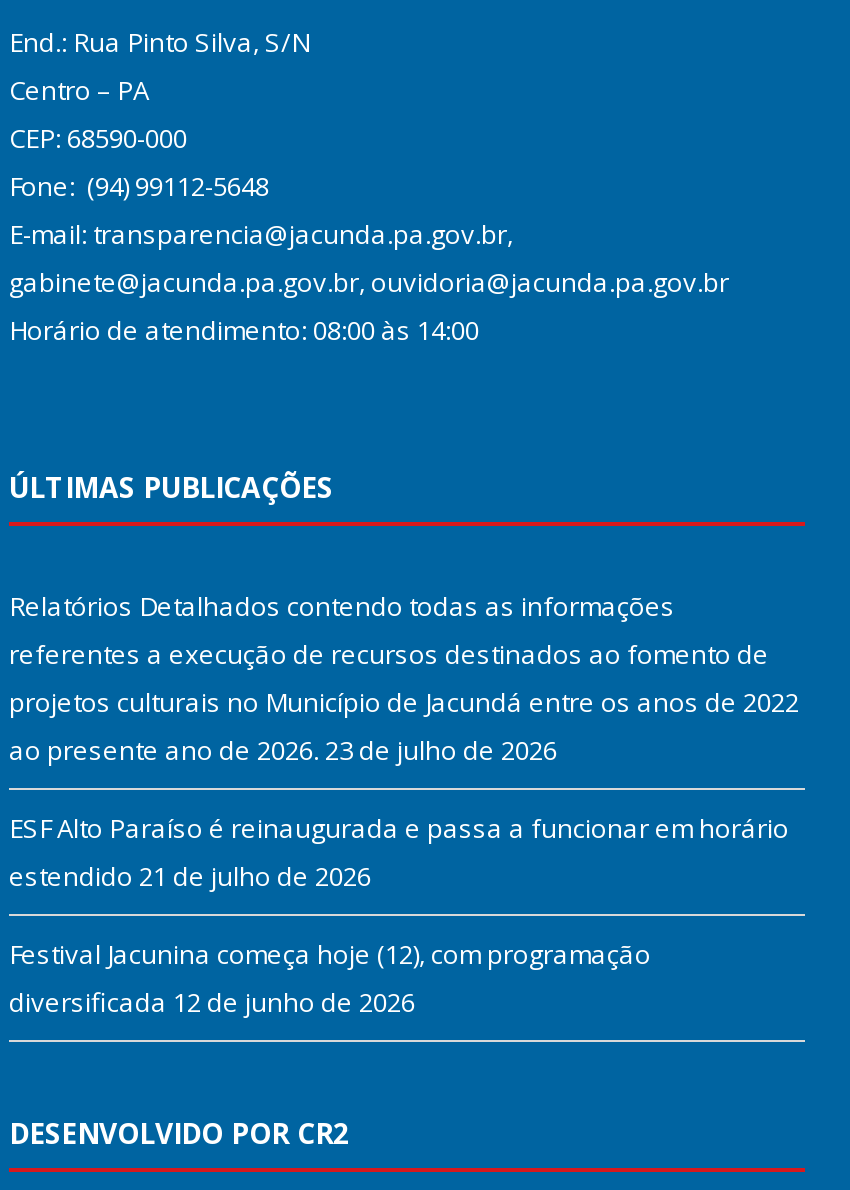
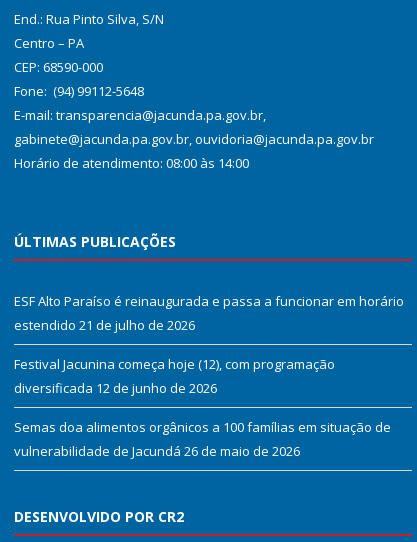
- Relatórios Detalhados contendo todas as informações
- referentes a execução de recursos destinados ao fomento de
- projetos culturais no Município de Jacundá entre os anos de 2022
- ao presente ano de 2026. 23 de julho de 2026

moved up: ESF Alto Paraíso é reinaugurada e passa a funcionar em horário | estendido 21 de julho de 2026 | Festival Jacunina começa hoje (12), com programação | diversificada 12 de junho de 2026

+ Semas doa alimentos orgânicos a 100 famílias em situação de
+ vulnerabilidade de Jacundá 26 de maio de 2026
